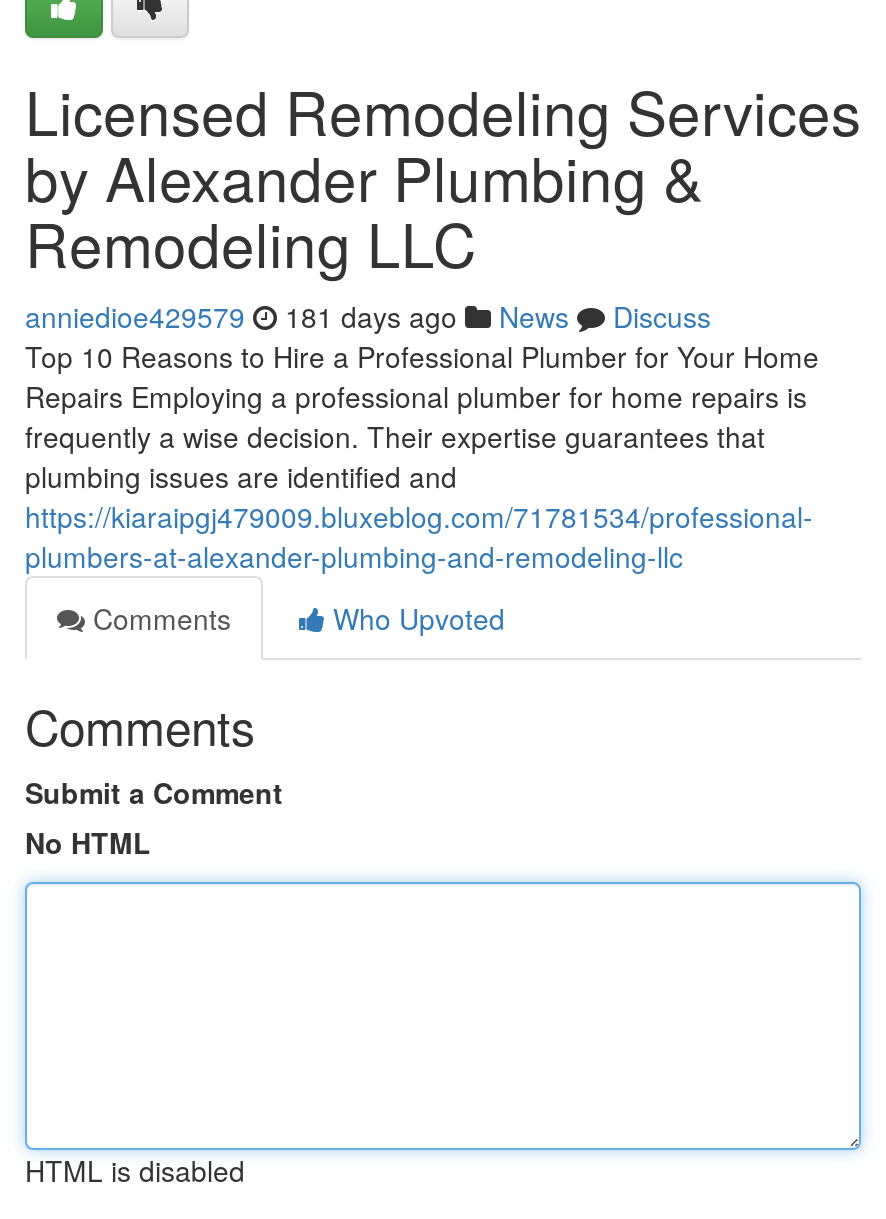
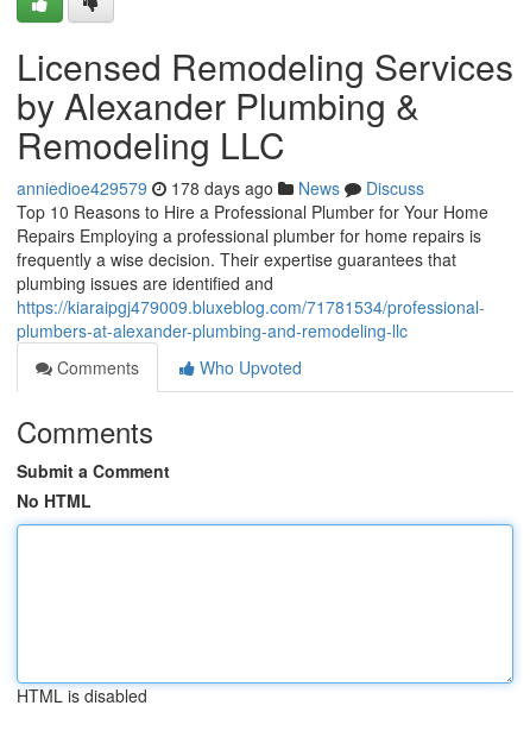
- anniedioe429579 181 days ago News Discuss
+ anniedioe429579 178 days ago News Discuss
